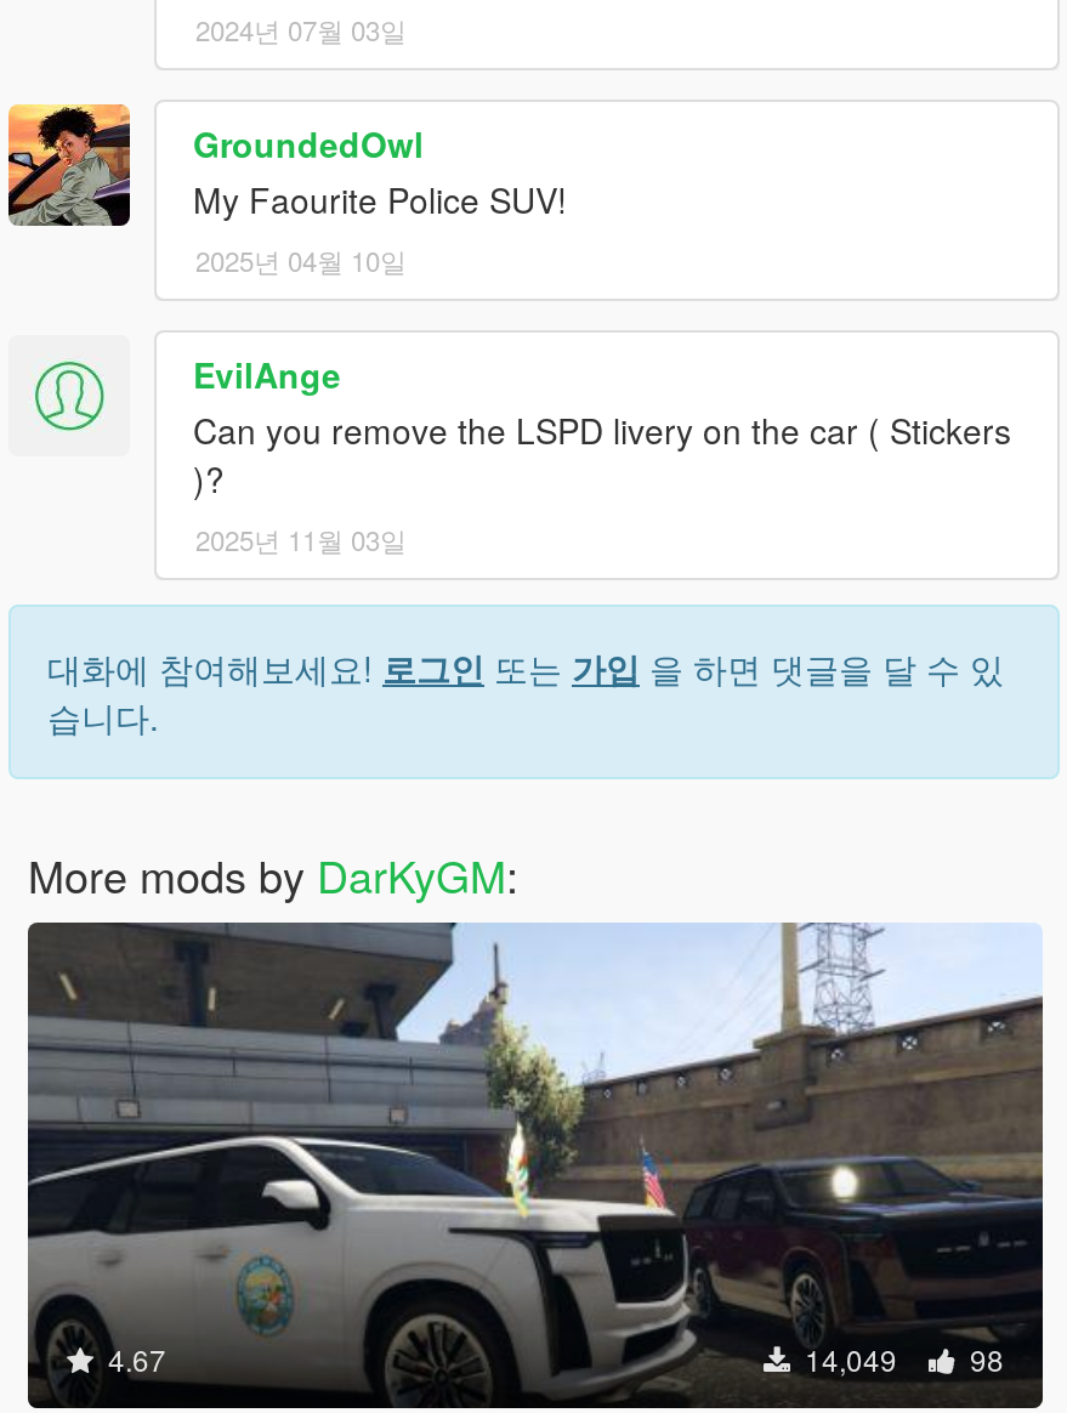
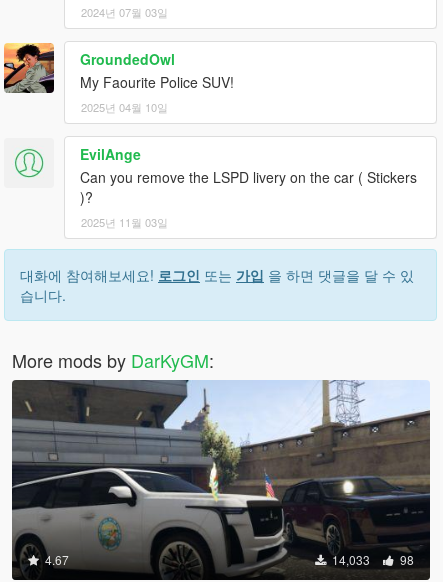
- 14,049 98
+ 14,033 98
